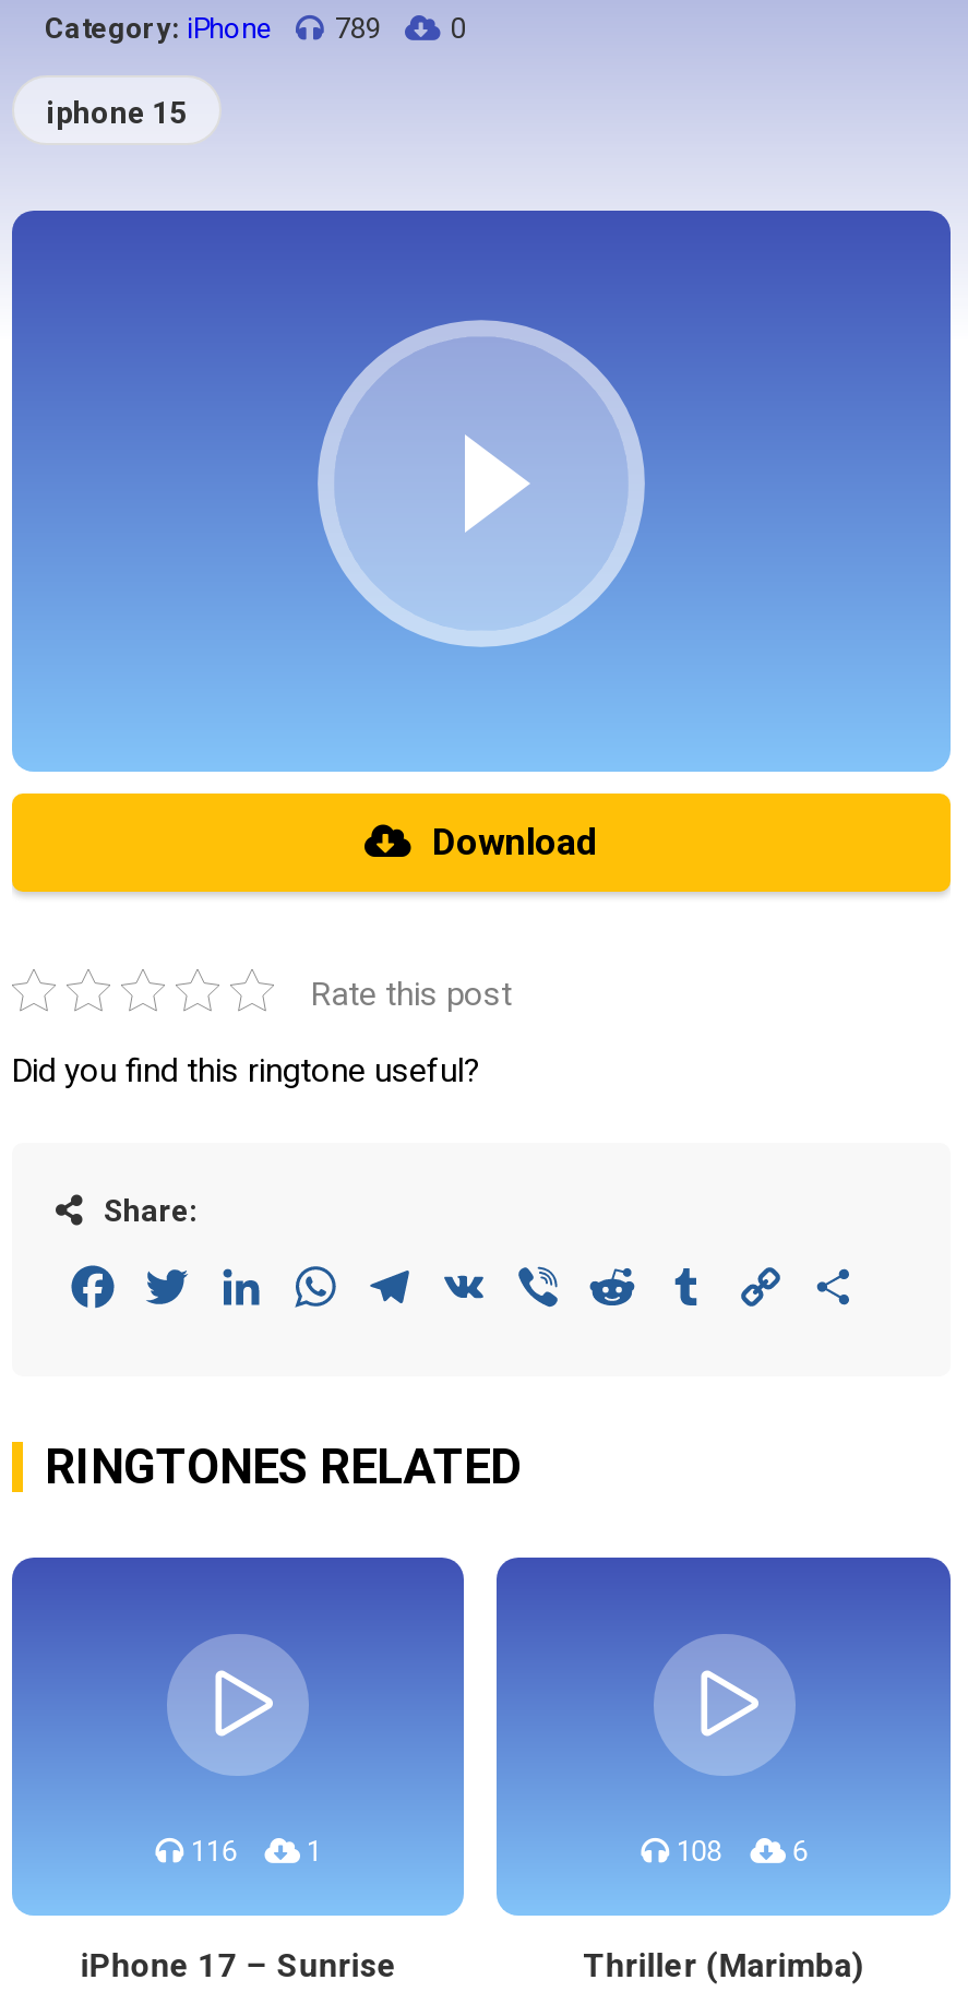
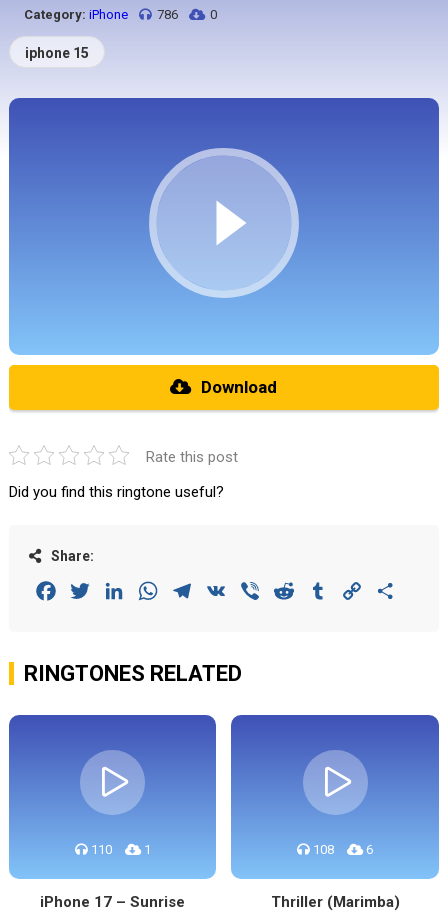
- Category: iPhone 789
+ Category: iPhone 786

- 116 1
+ 110 1
